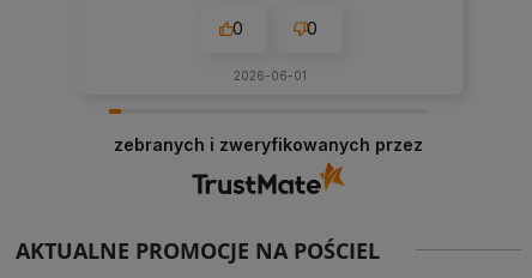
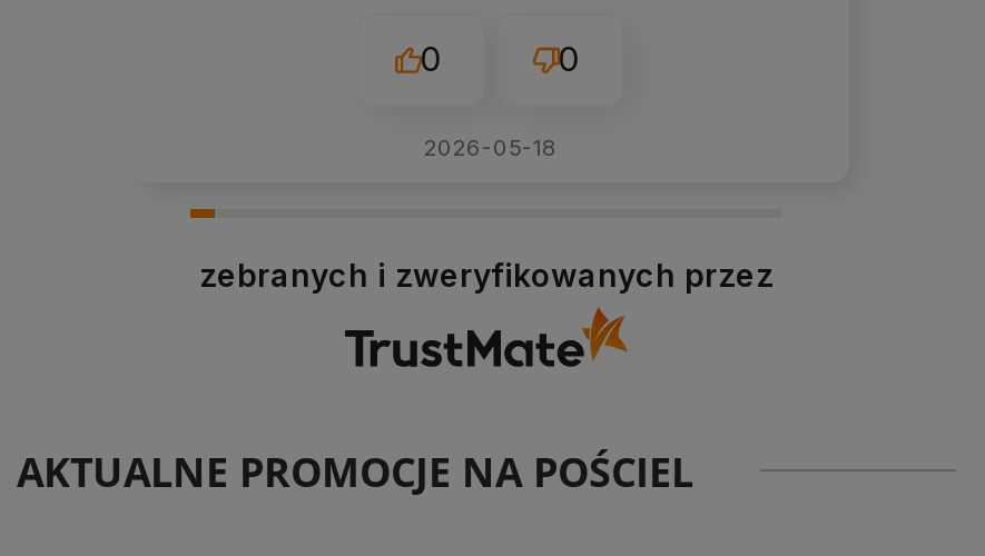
- 2026-06-01
+ 2026-05-18
